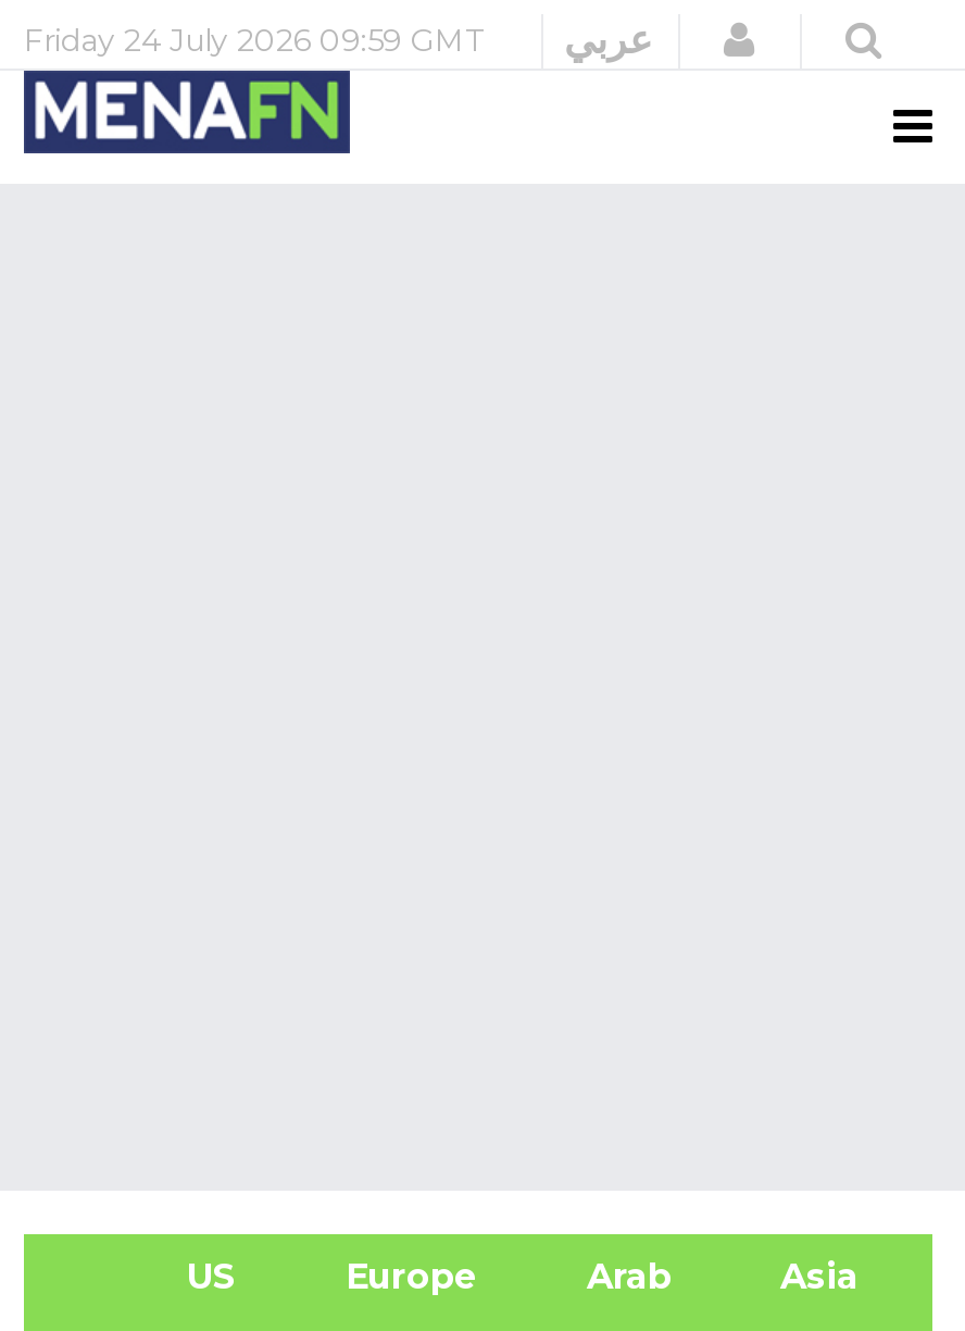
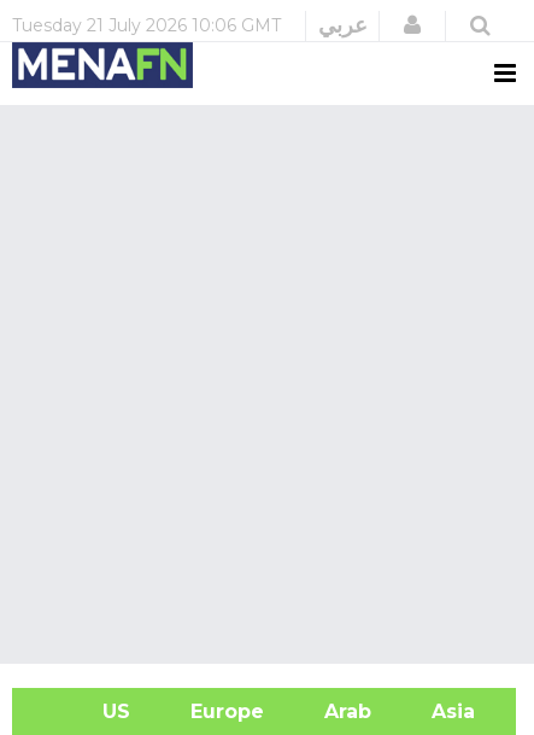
- Friday 24 July 2026 09:59 GMT
+ Tuesday 21 July 2026 10:06 GMT
